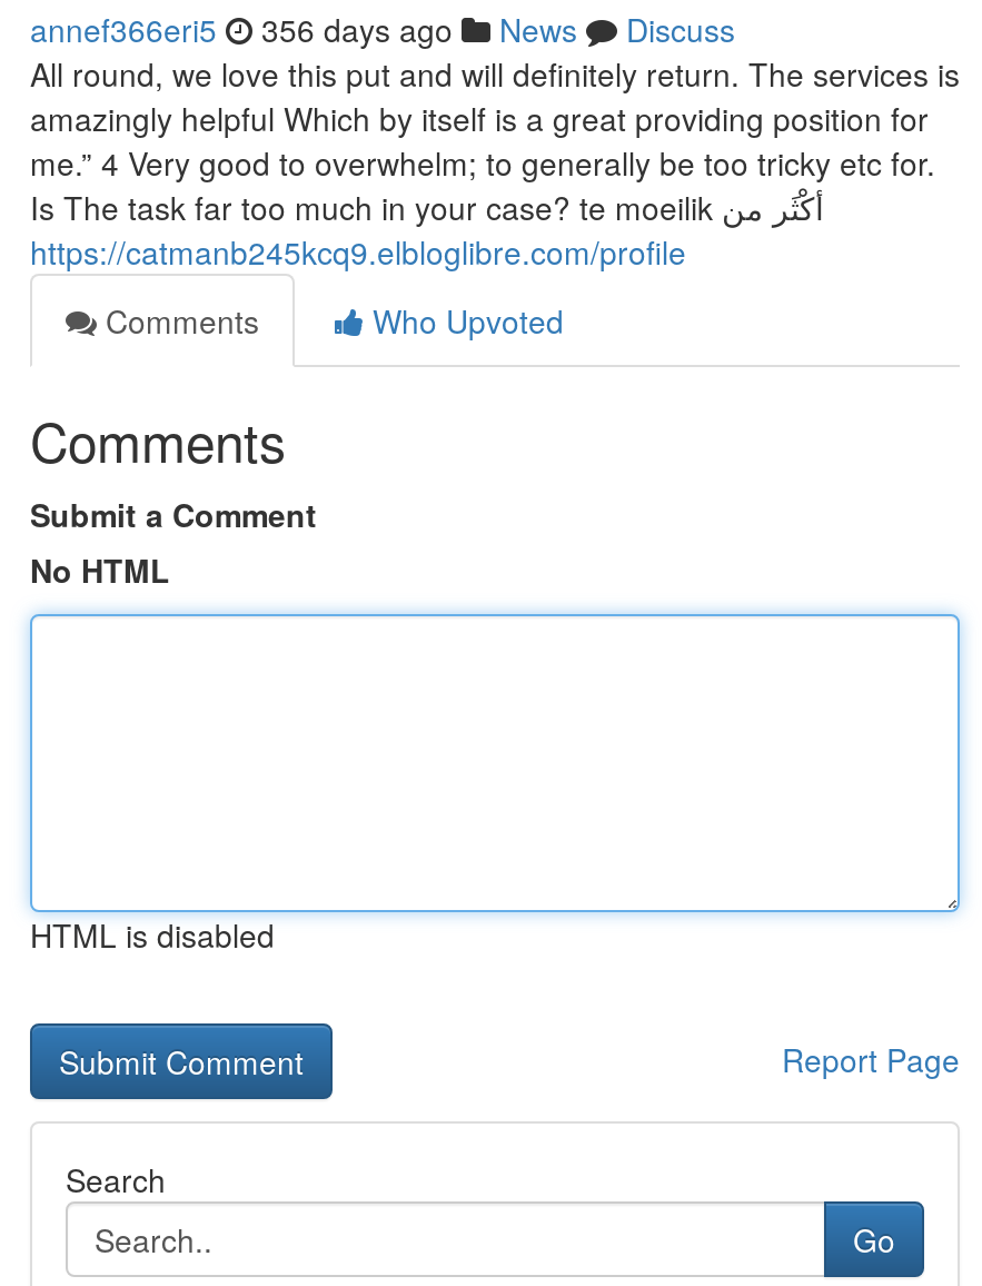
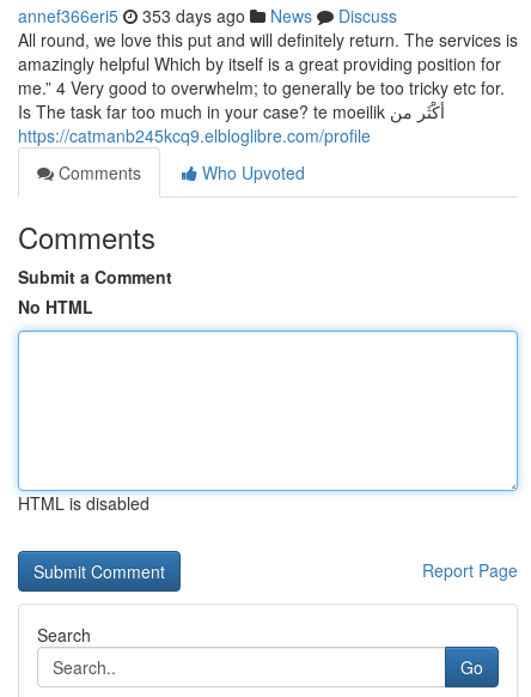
- annef366eri5 356 days ago News Discuss
+ annef366eri5 353 days ago News Discuss
